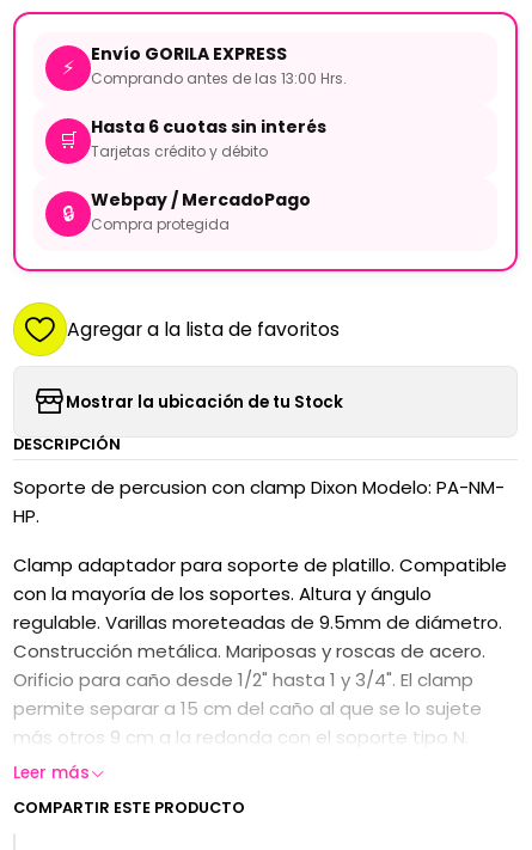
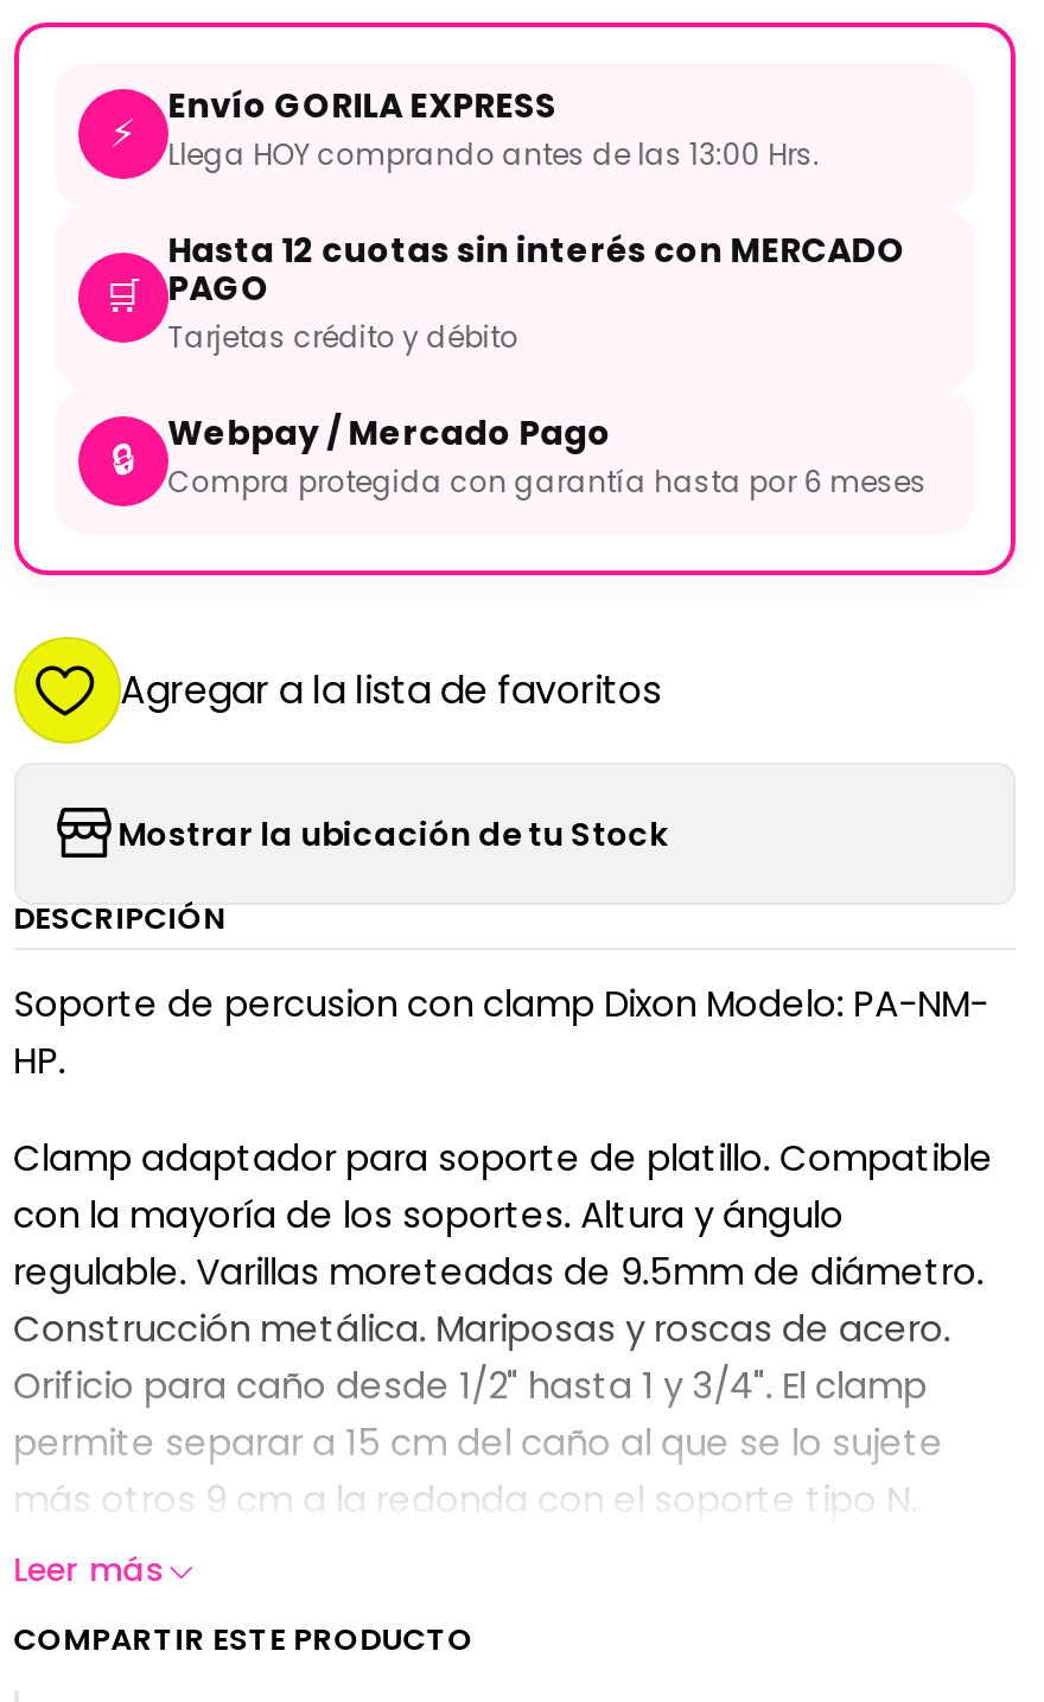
- Comprando antes de las 13:00 Hrs.
+ Llega HOY comprando antes de las 13:00 Hrs.

- Hasta 6 cuotas sin interés
+ Hasta 12 cuotas sin interés con MERCADO
+ PAGO

- Webpay / MercadoPago
- Compra protegida
+ Webpay / Mercado Pago
+ Compra protegida con garantía hasta por 6 meses
